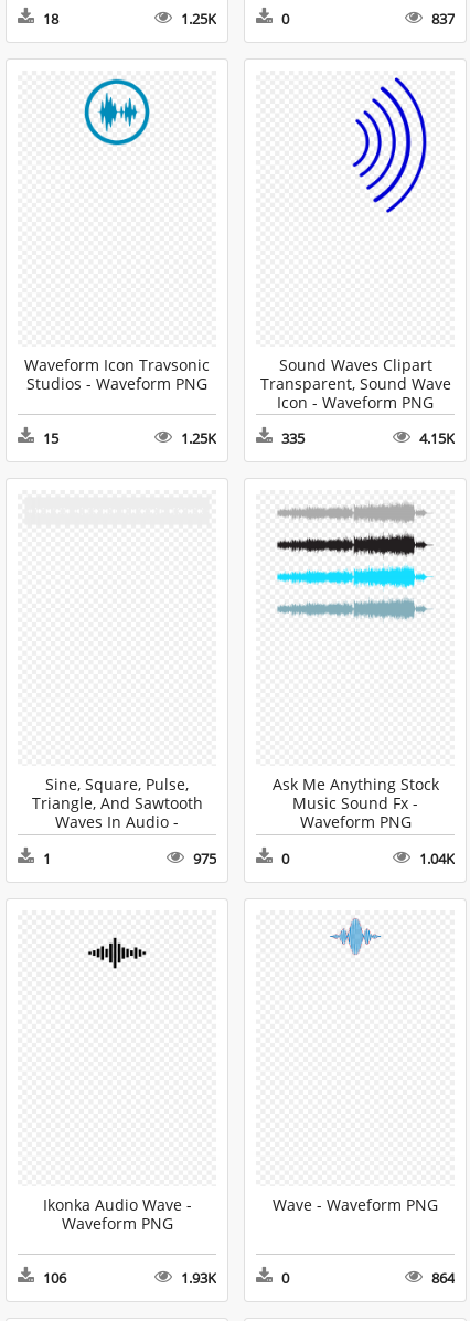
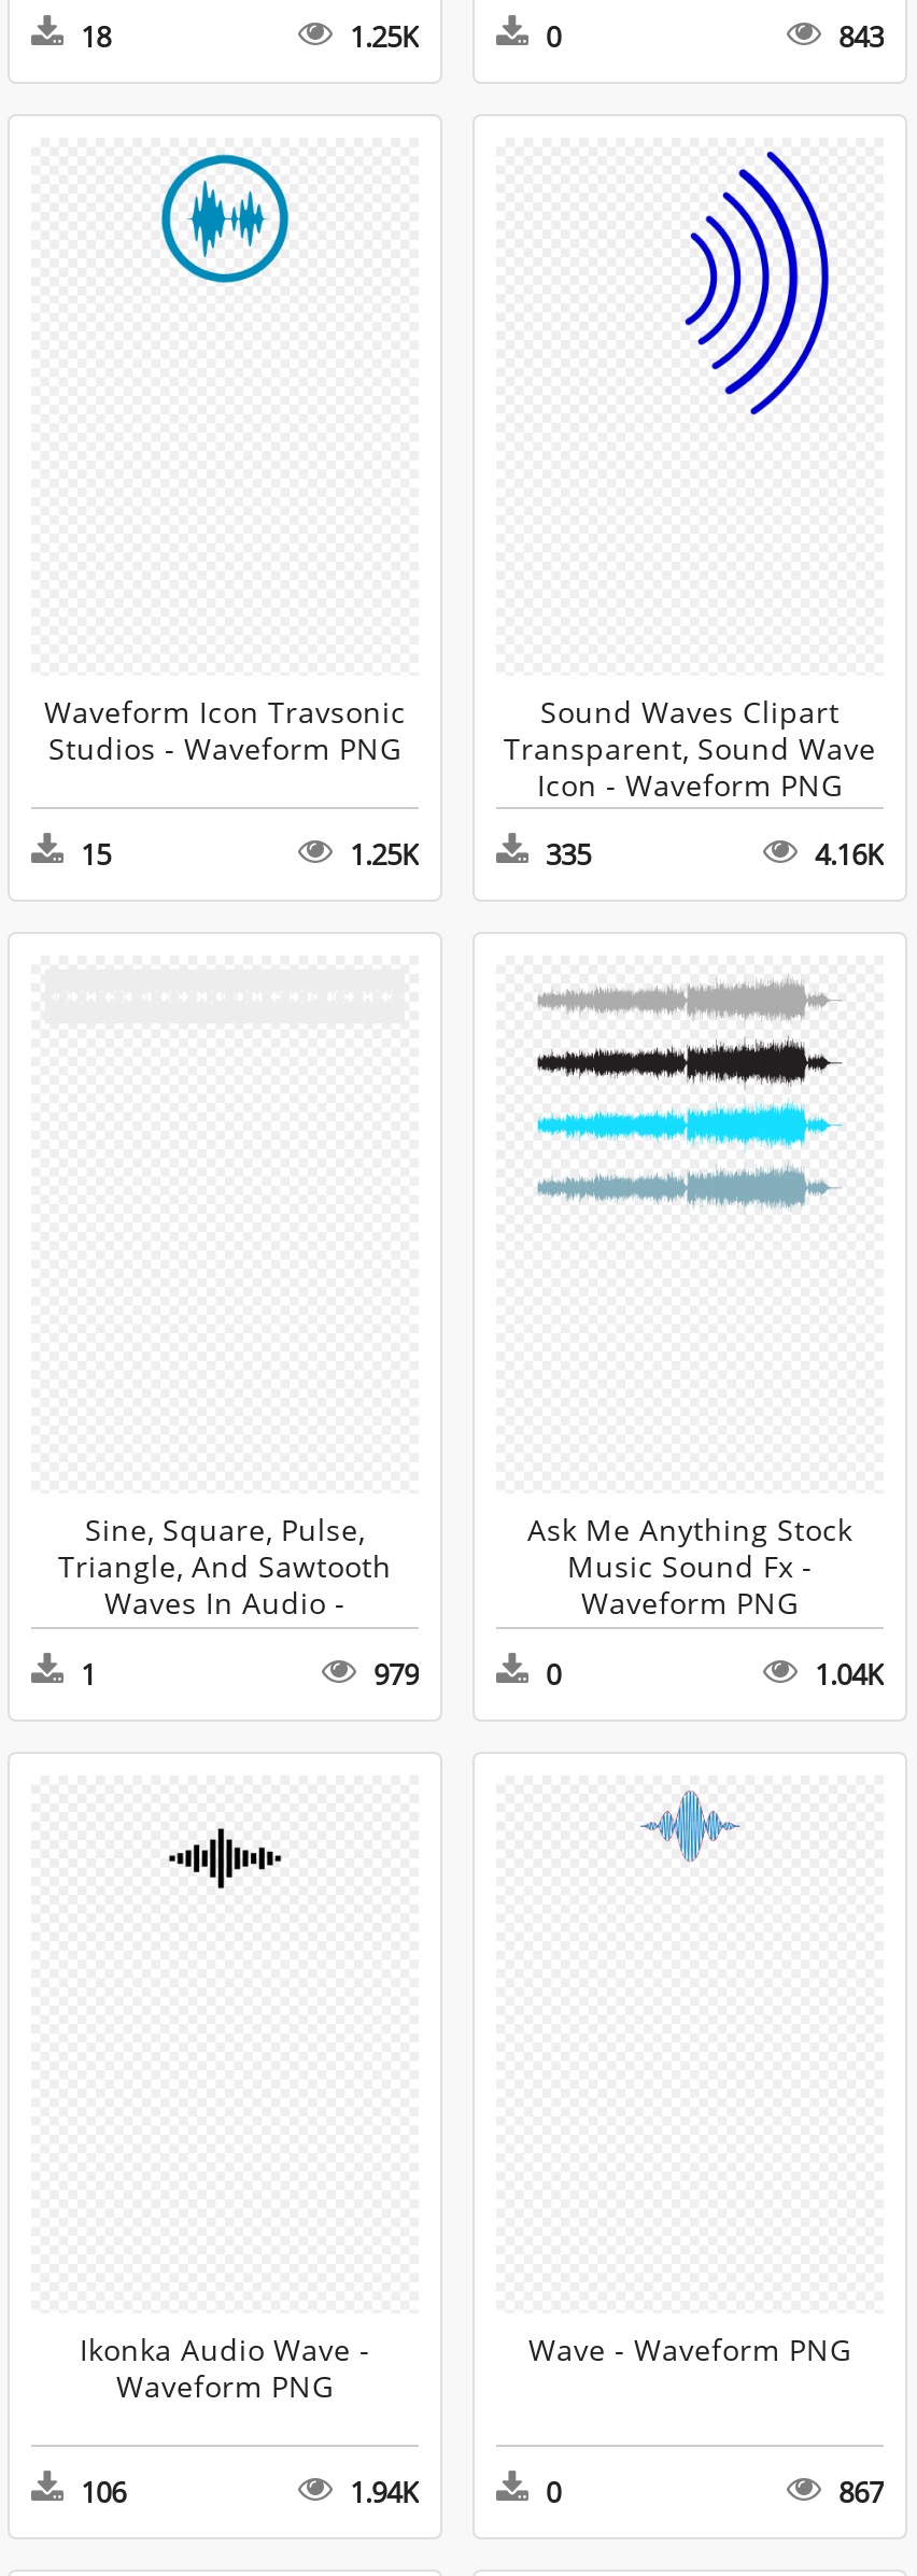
- 837
+ 843

- 4.15K
+ 4.16K

- 975
+ 979

- 1.93K
+ 1.94K

- 864
+ 867
